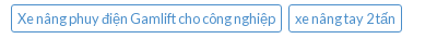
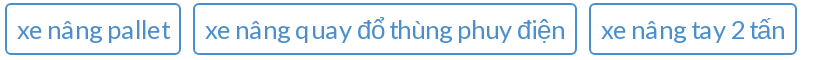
- Xe nâng phuy điện Gamlift cho công nghiệp
+ xe nâng pallet
+ xe nâng quay đổ thùng phuy điện
